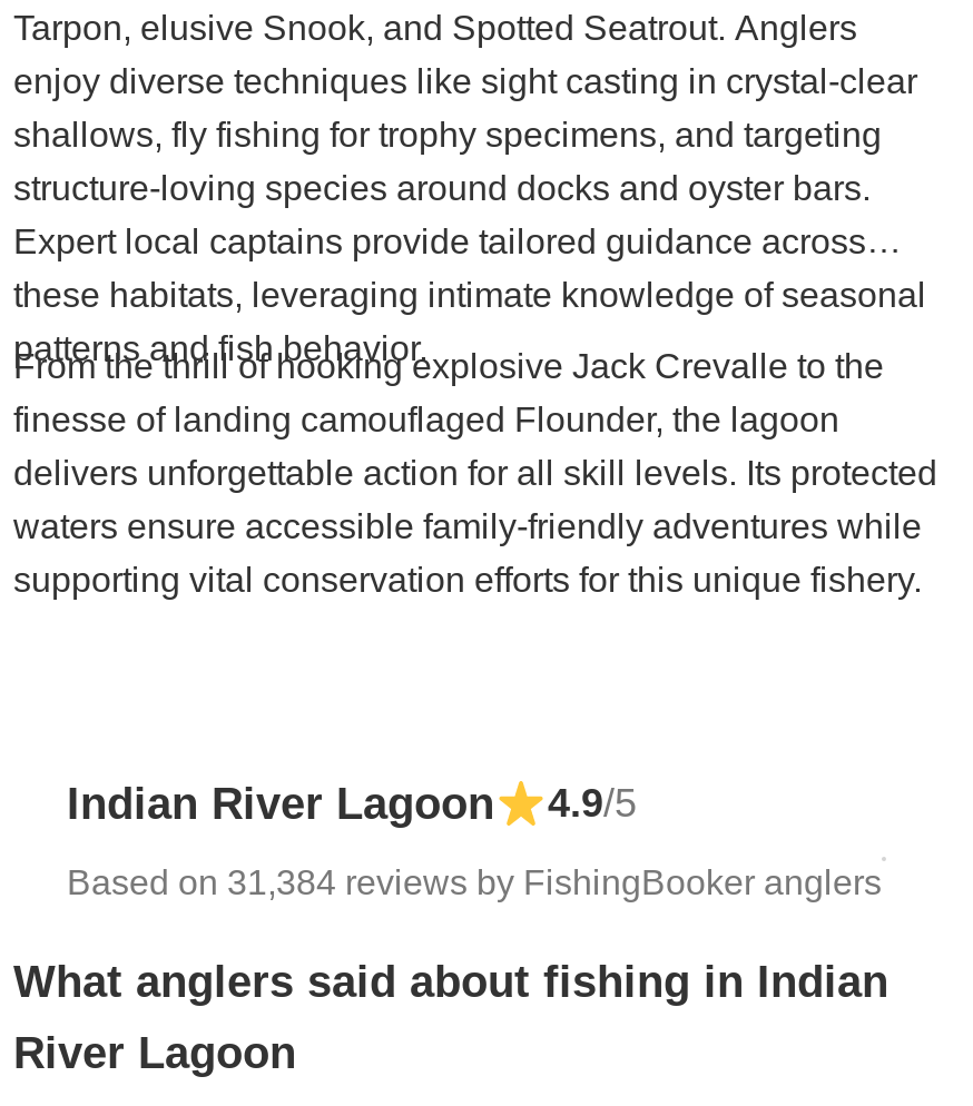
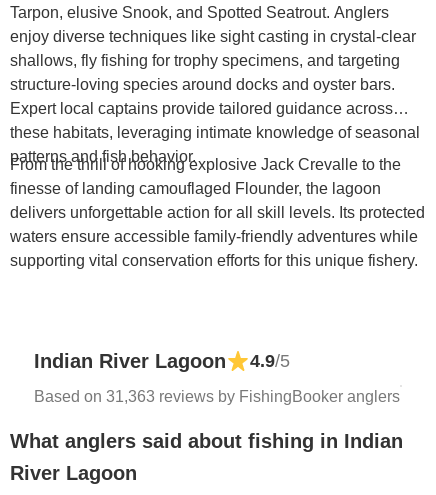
- Based on 31,384 reviews by FishingBooker anglers
+ Based on 31,363 reviews by FishingBooker anglers
